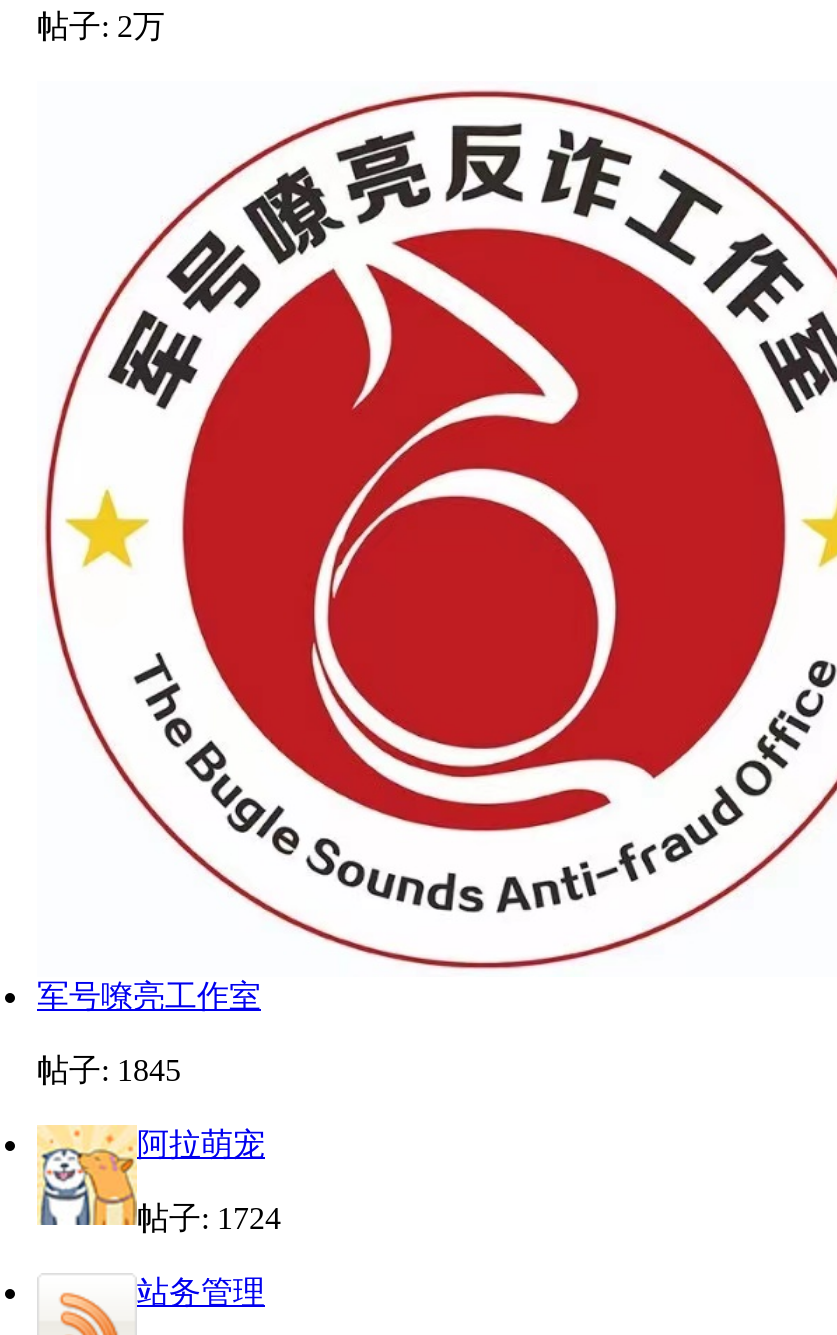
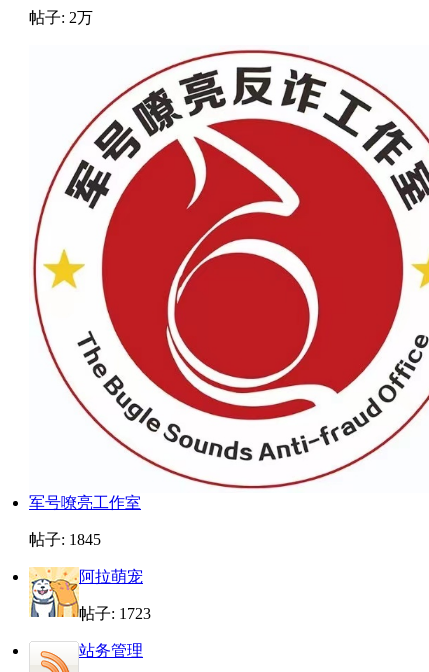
- 帖子: 1724
+ 帖子: 1723
